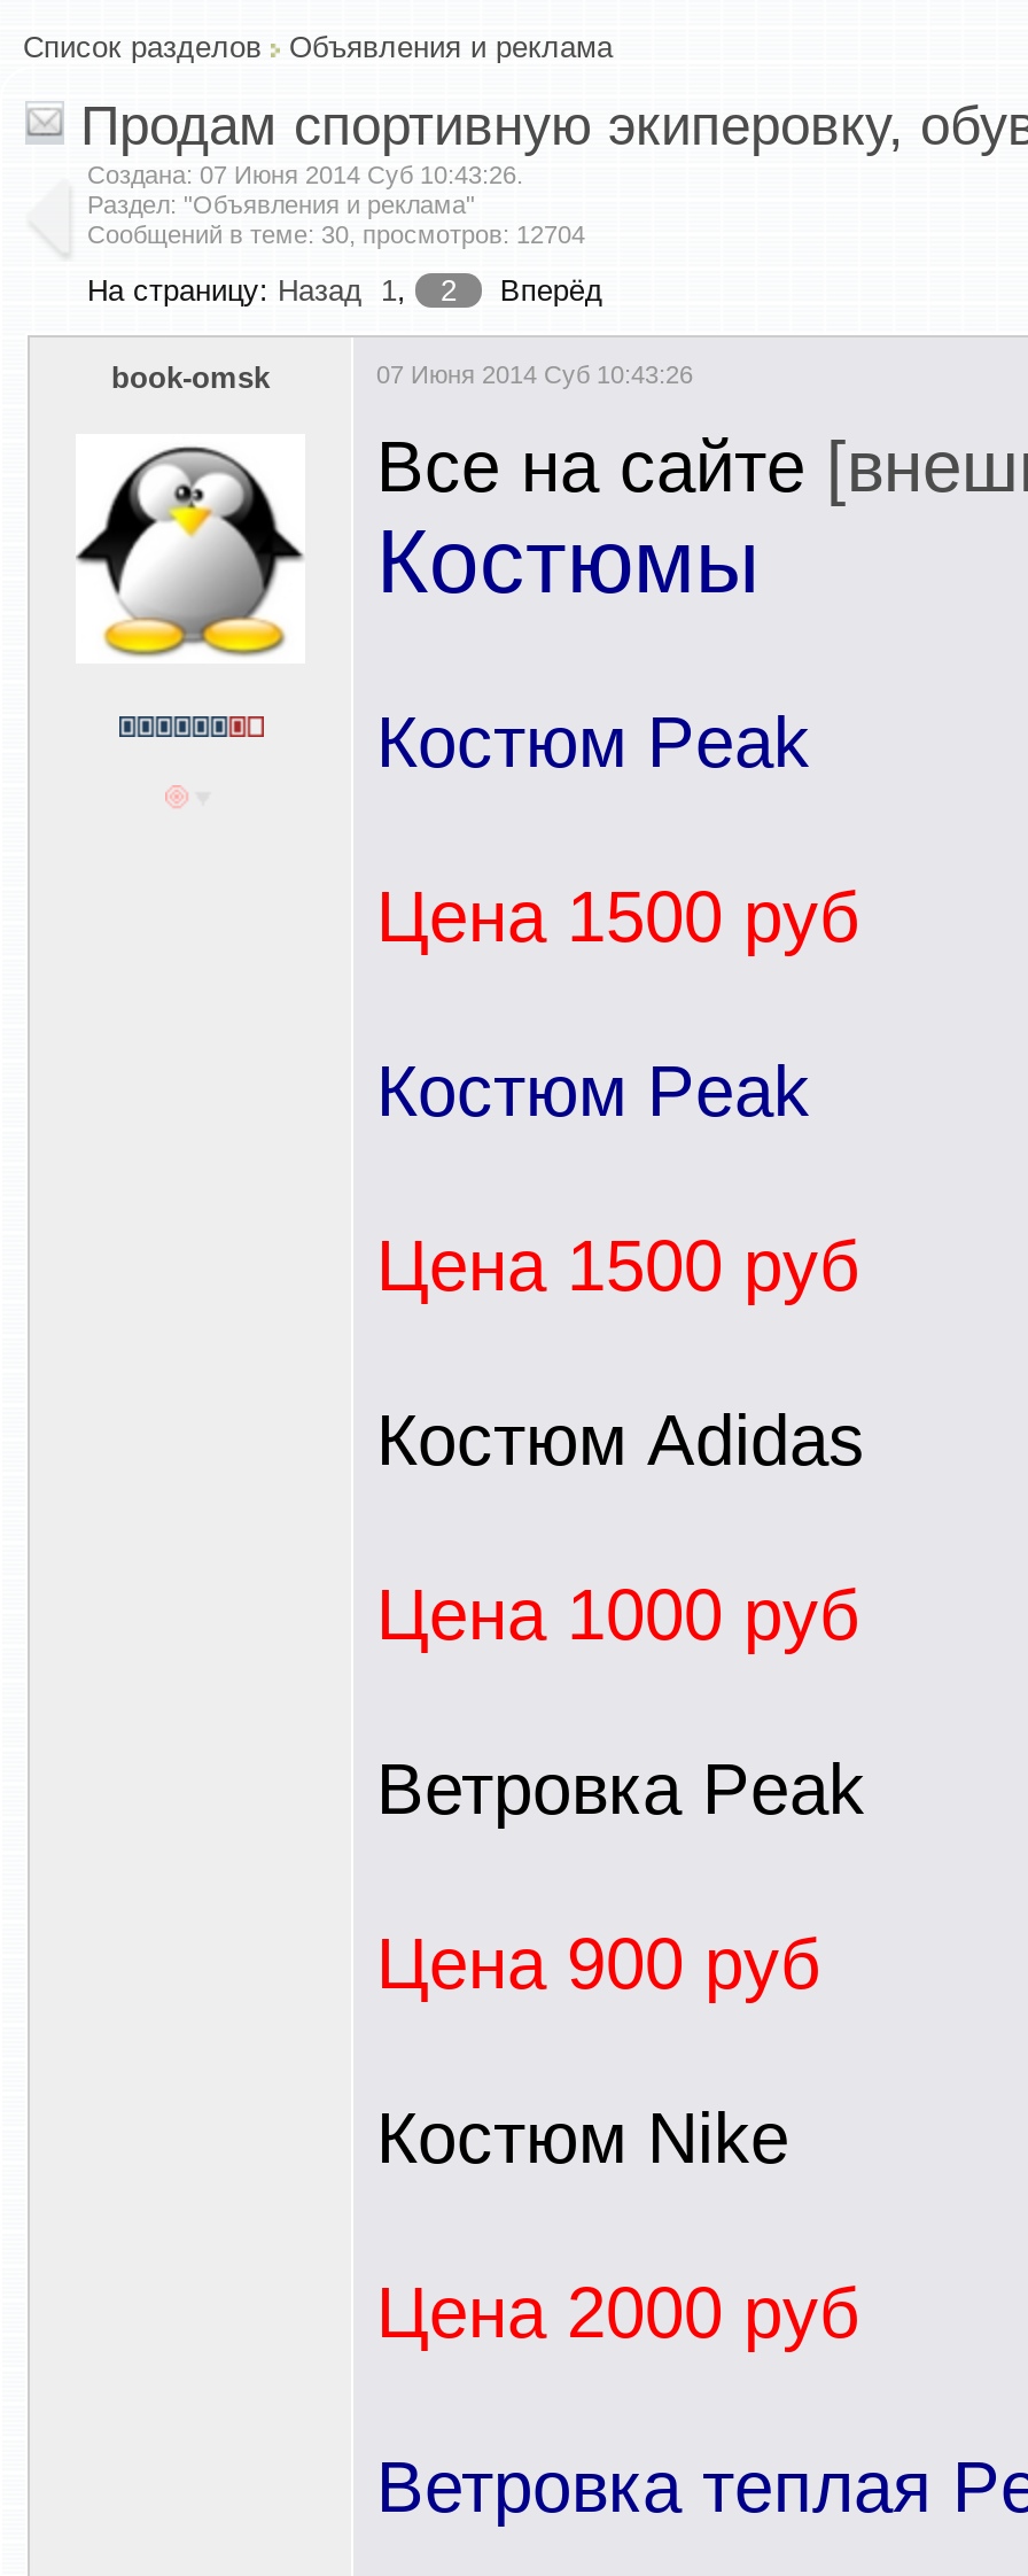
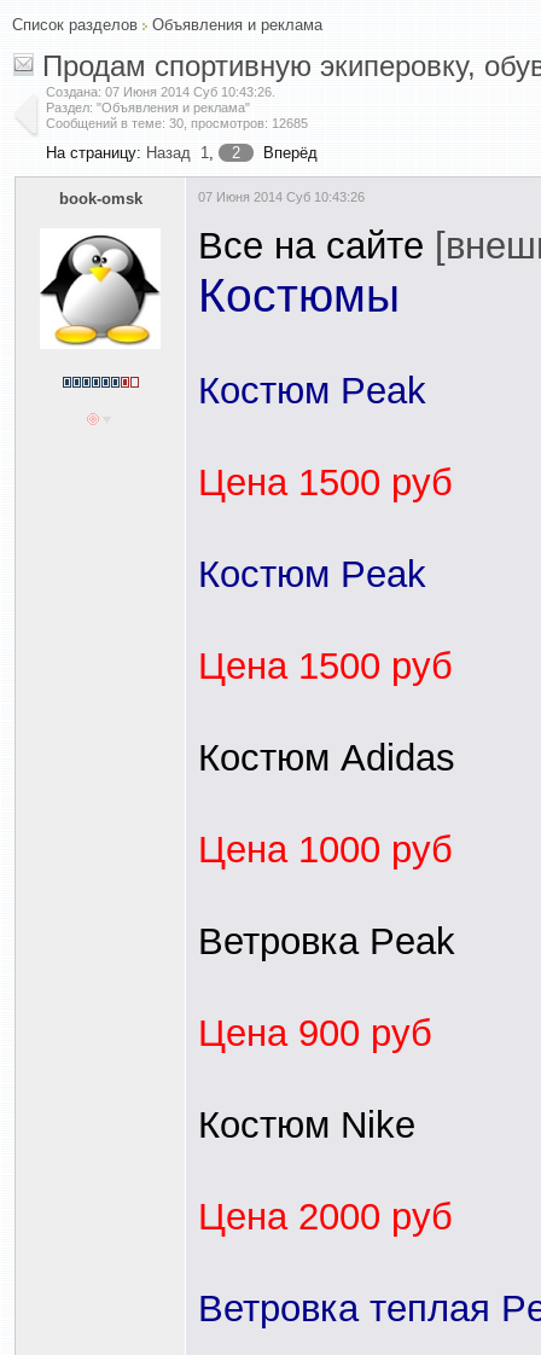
- Сообщений в теме: 30, просмотров: 12704
+ Сообщений в теме: 30, просмотров: 12685
